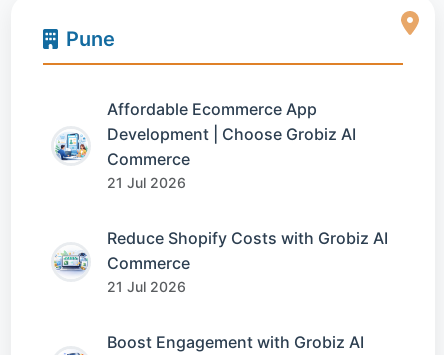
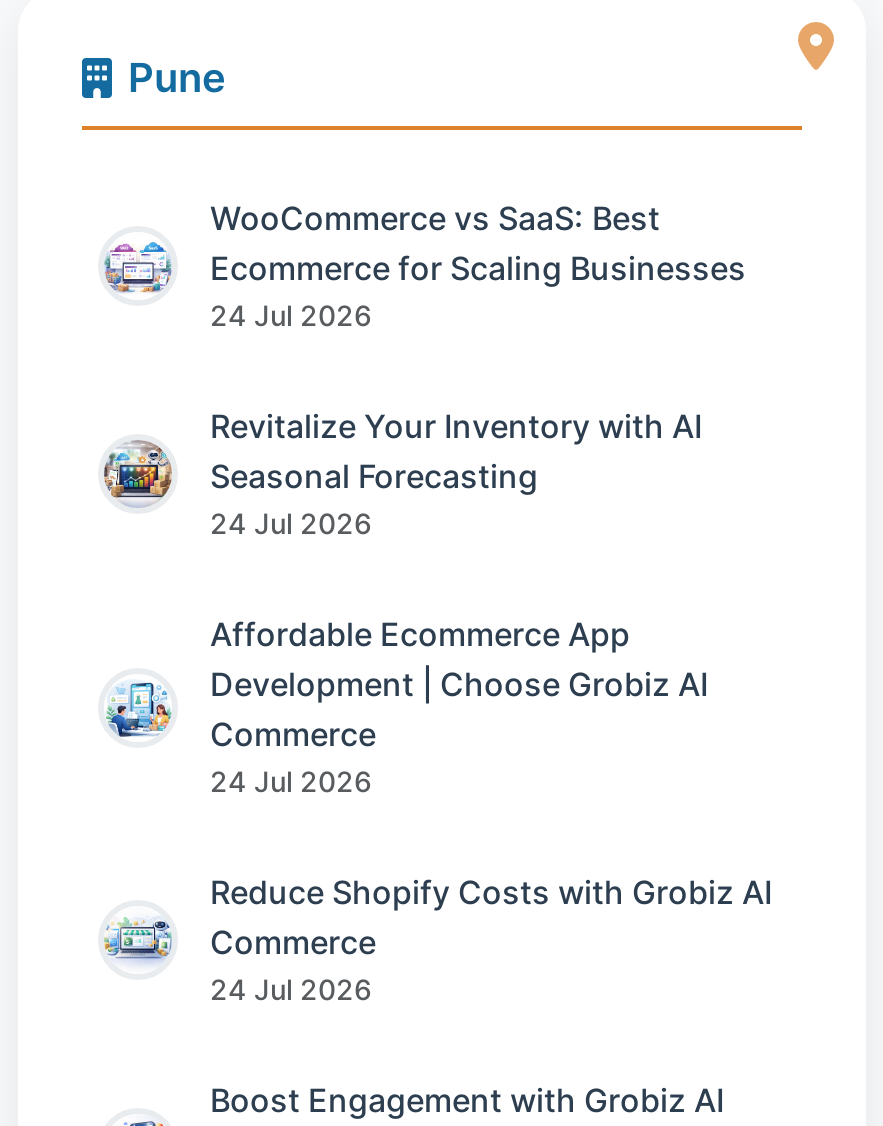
+ [image]
+ WooCommerce vs SaaS: Best
+ Ecommerce for Scaling Businesses
+ 24 Jul 2026
+ Revitalize Your Inventory with AI
+ Seasonal Forecasting
+ 24 Jul 2026

+ [image]

- 21 Jul 2026
+ 24 Jul 2026

- 21 Jul 2026
+ 24 Jul 2026
